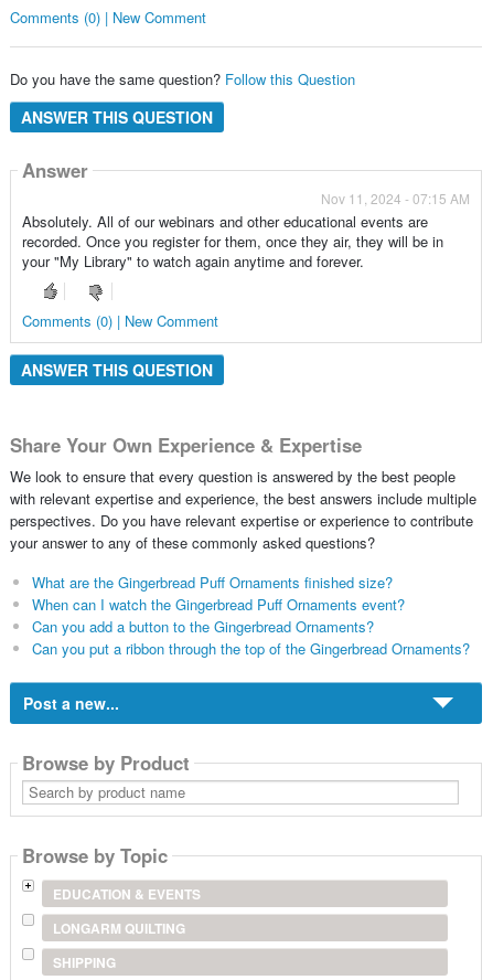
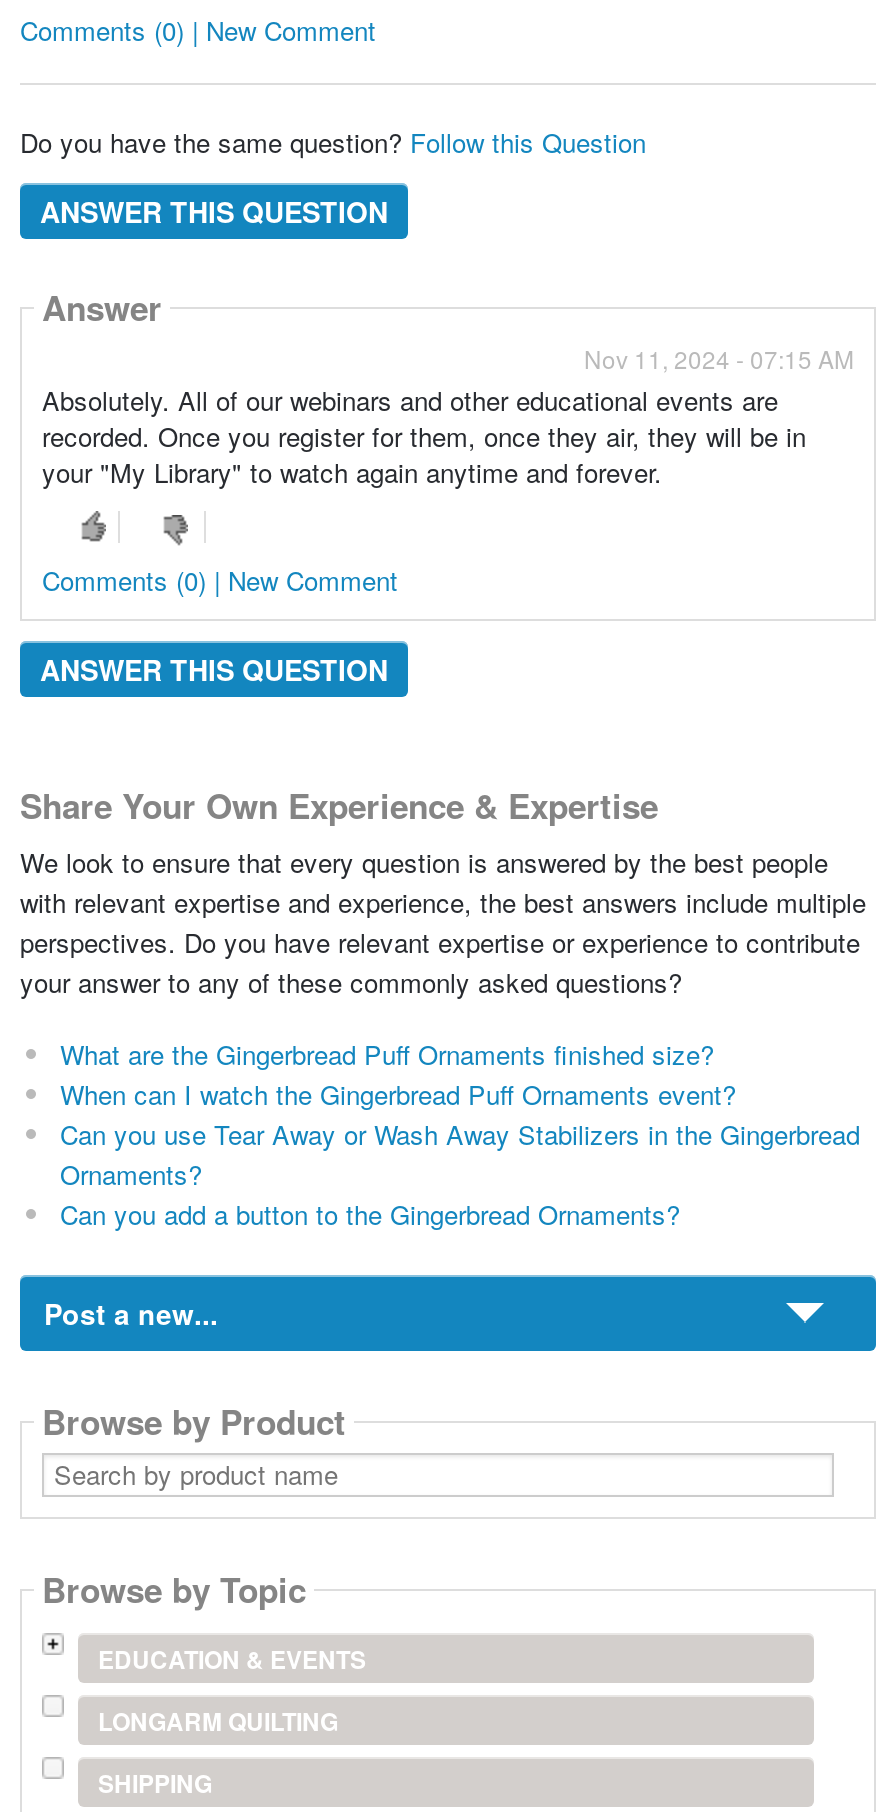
+ Can you use Tear Away or Wash Away Stabilizers in the Gingerbread
+ Ornaments?

moved down: Can you add a button to the Gingerbread Ornaments?

- Can you put a ribbon through the top of the Gingerbread Ornaments?
